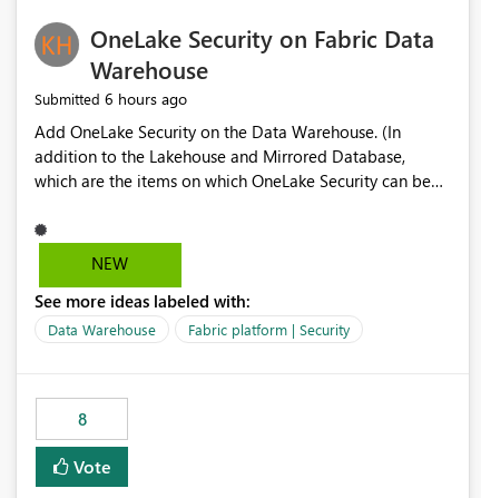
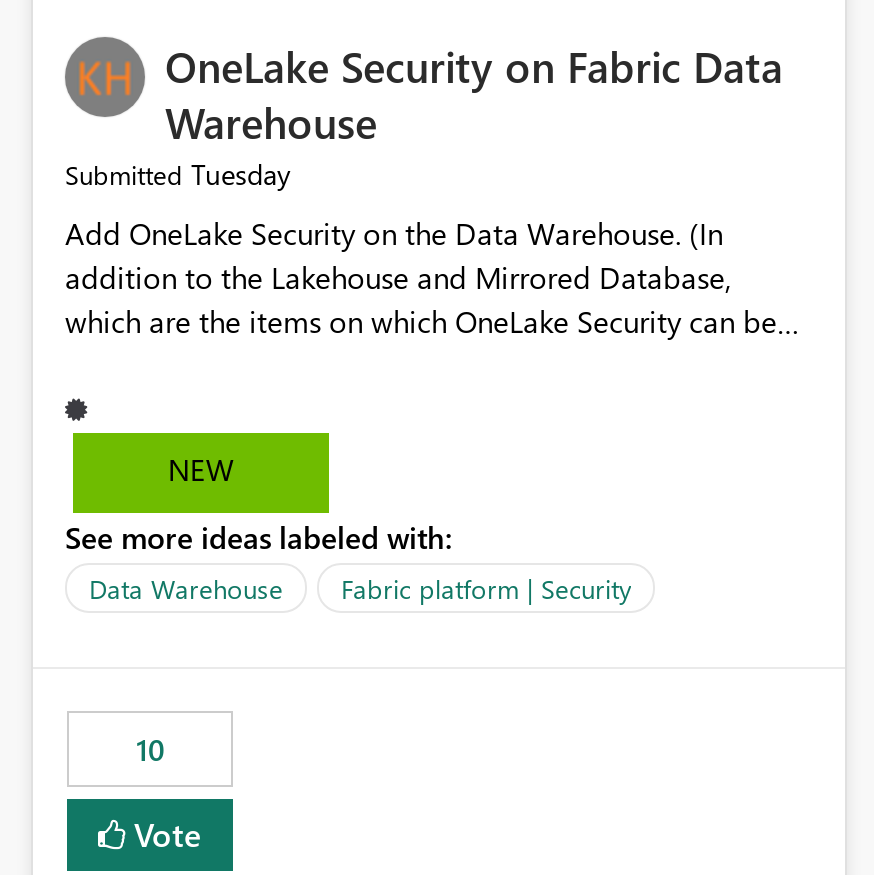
- Submitted 6 hours ago
+ Submitted Tuesday

- 8
+ 10
